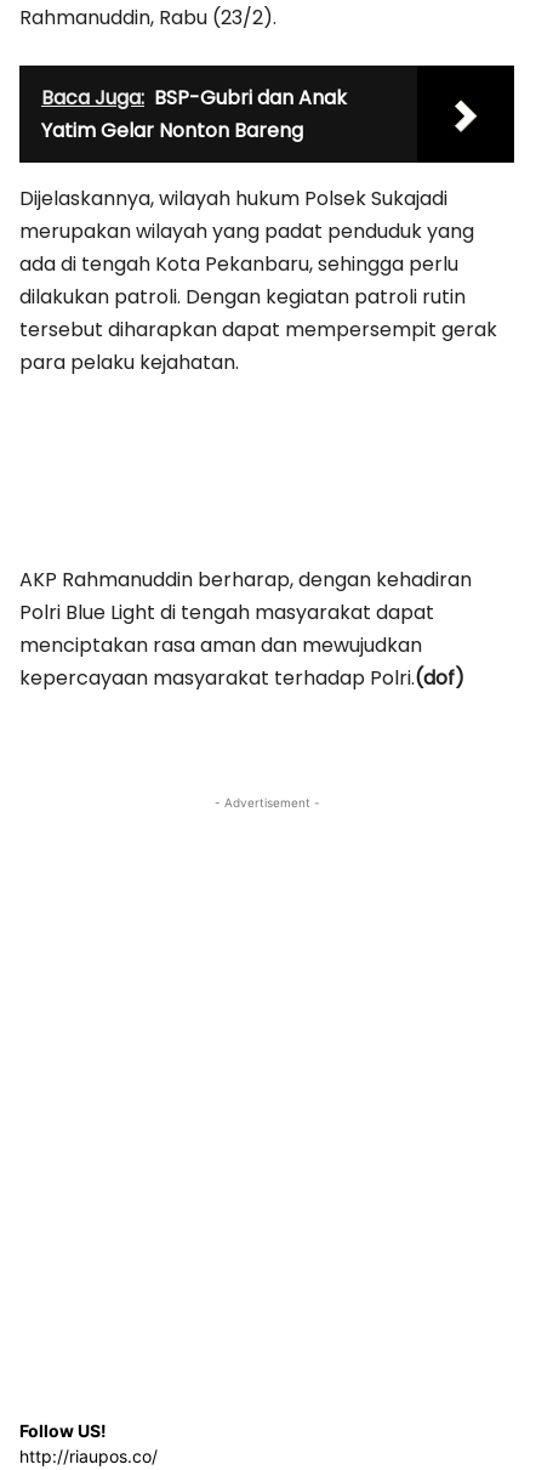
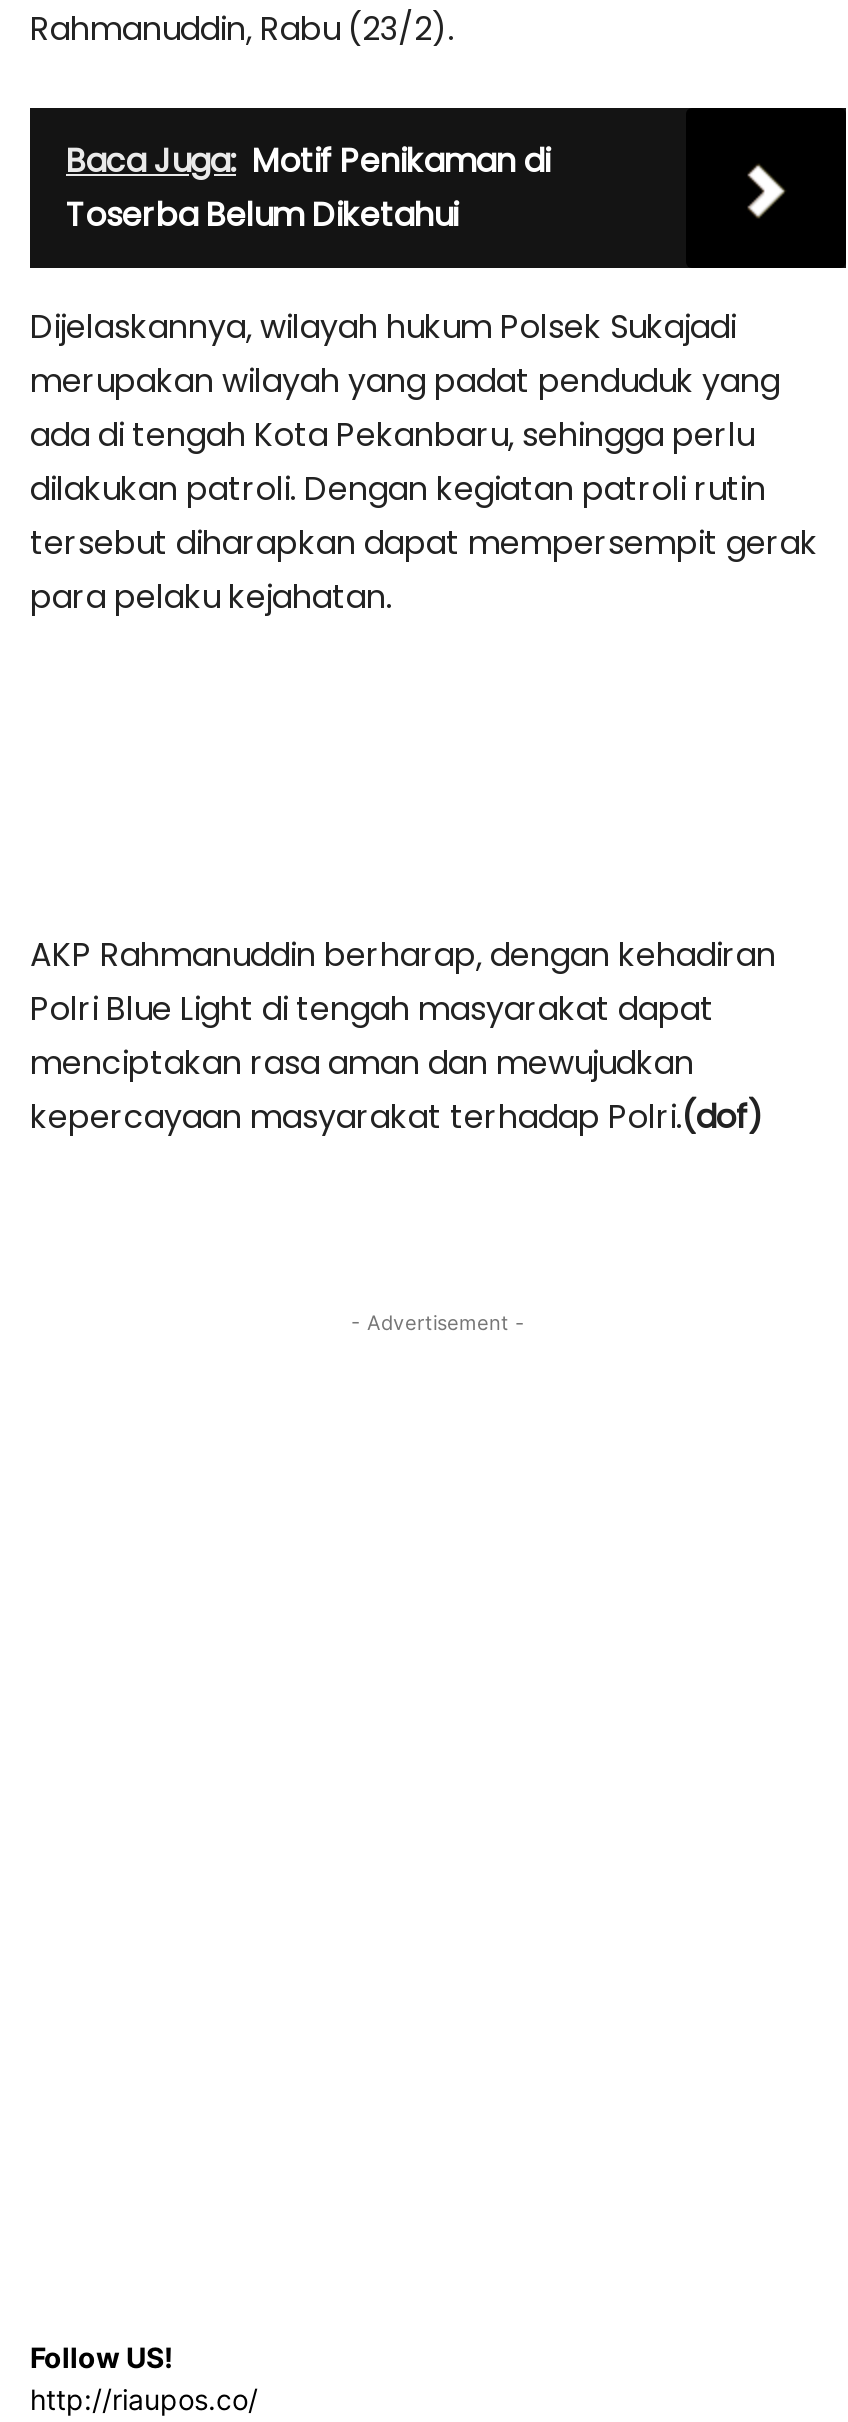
- Baca Juga: BSP-Gubri dan Anak
- Yatim Gelar Nonton Bareng
+ Baca Juga: Motif Penikaman di
+ Toserba Belum Diketahui
